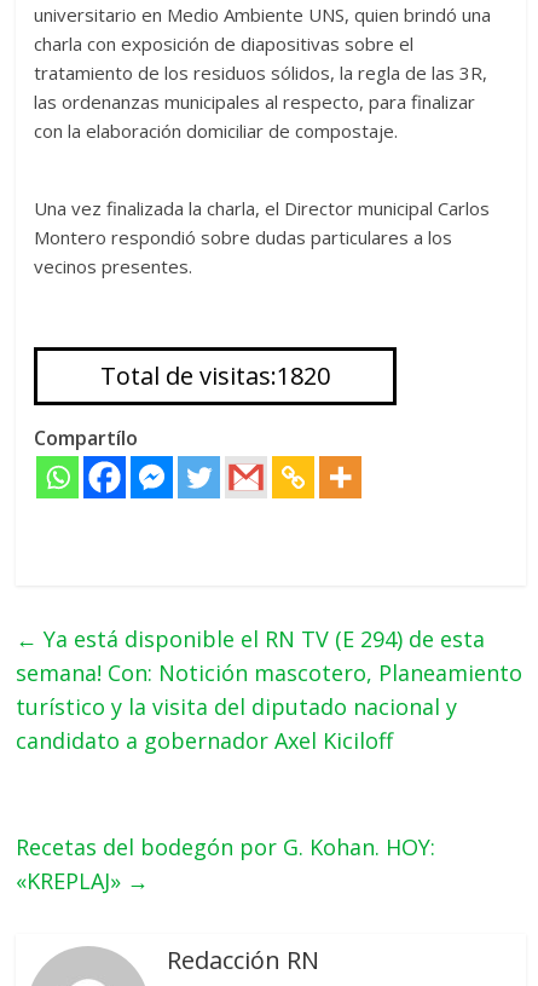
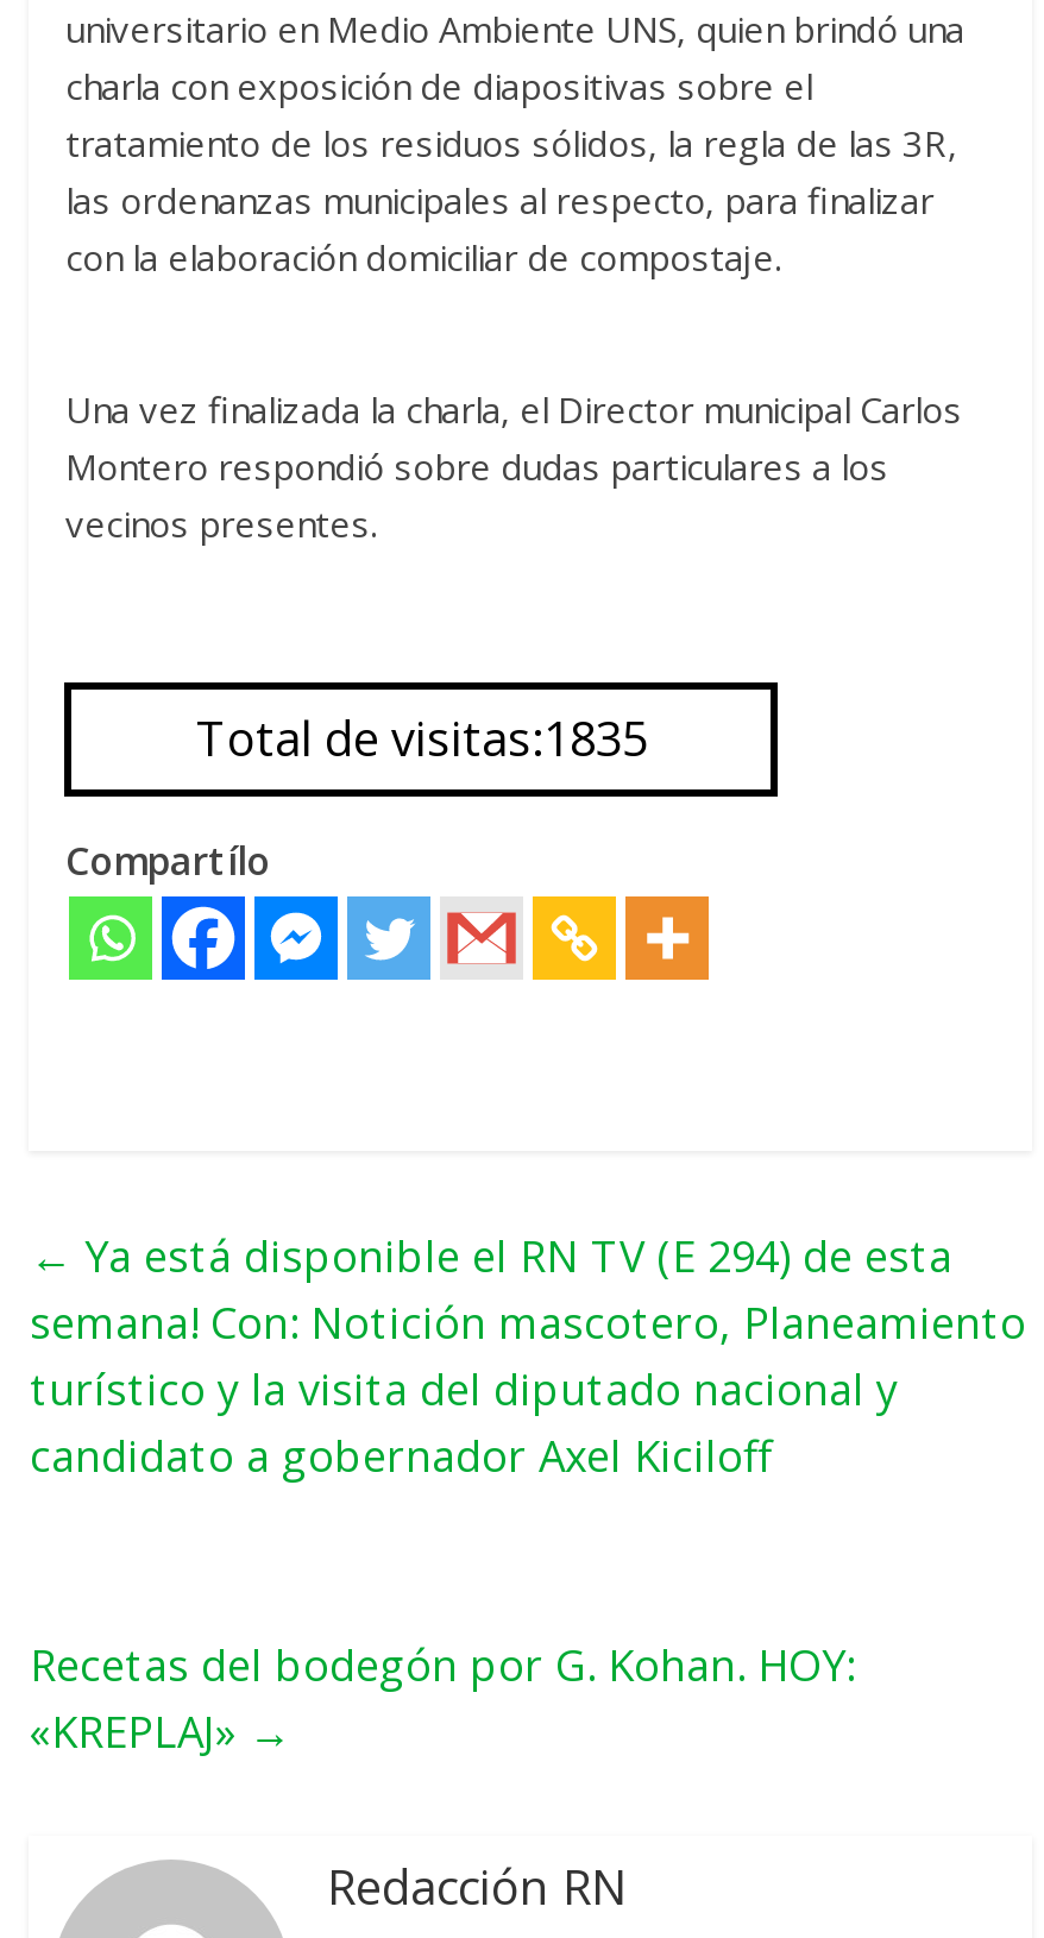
- Total de visitas:1820
+ Total de visitas:1835
